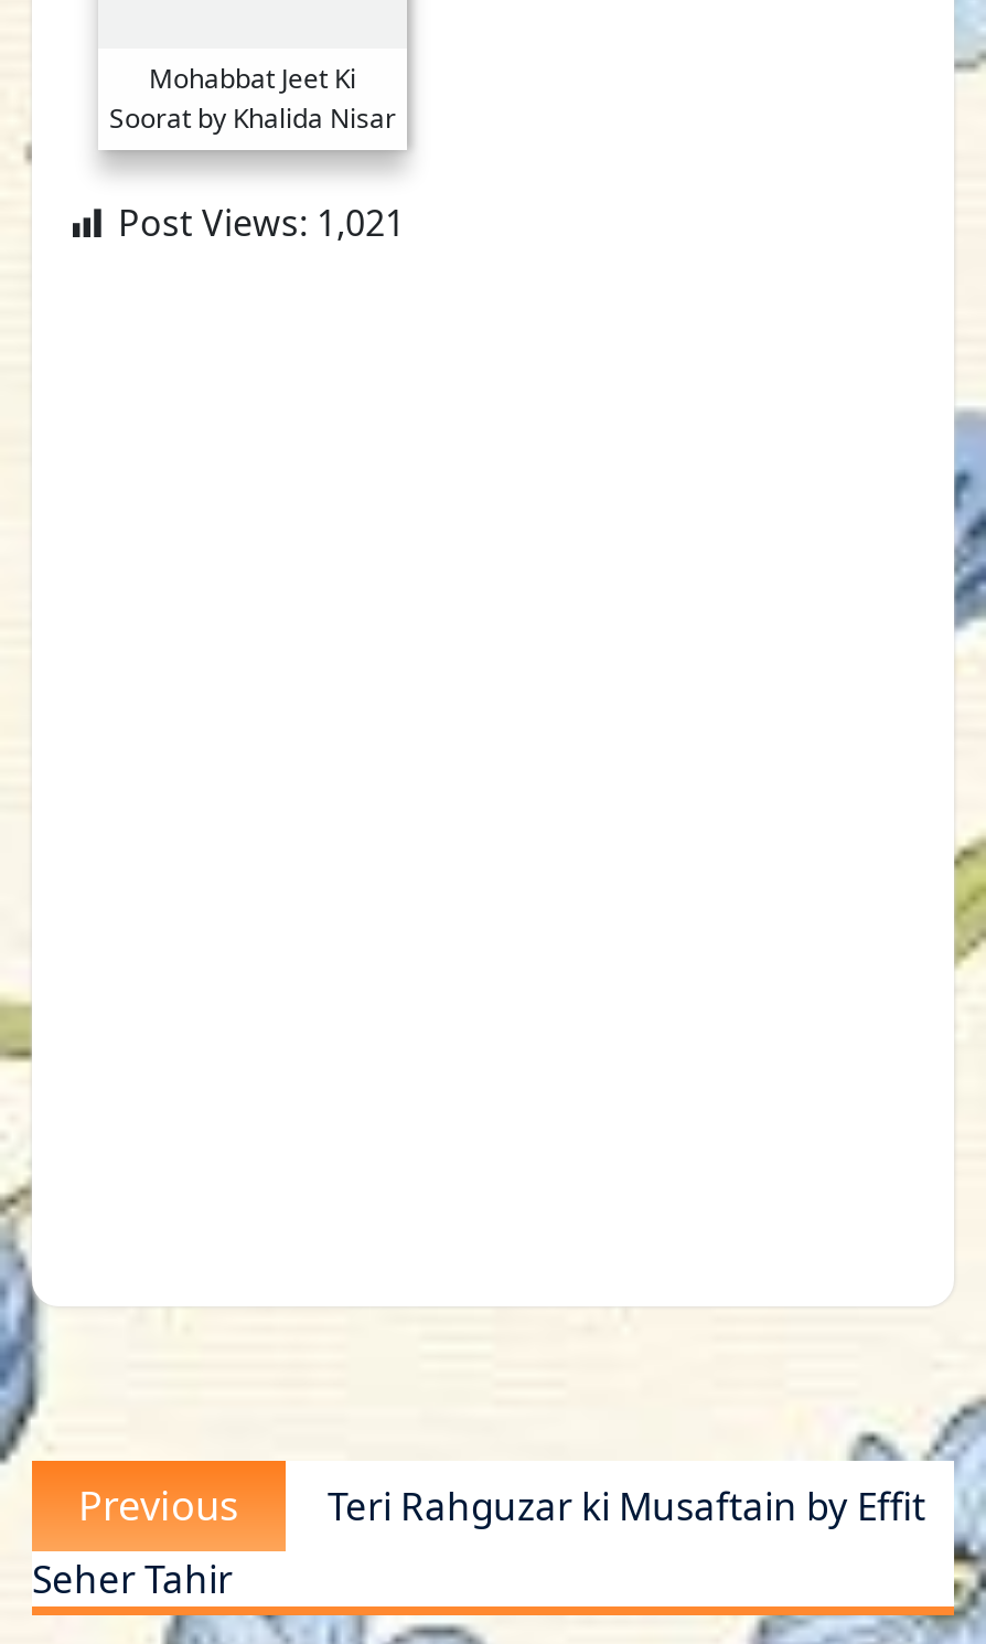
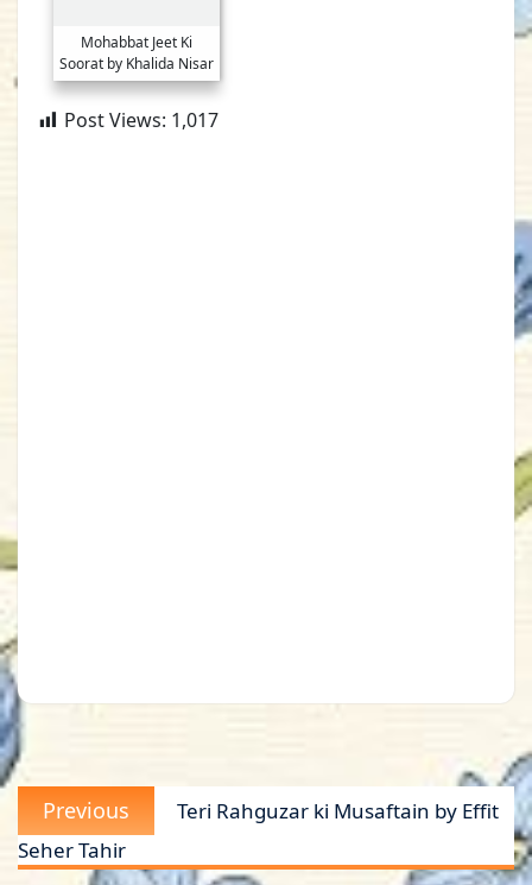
- Post Views: 1,021
+ Post Views: 1,017
